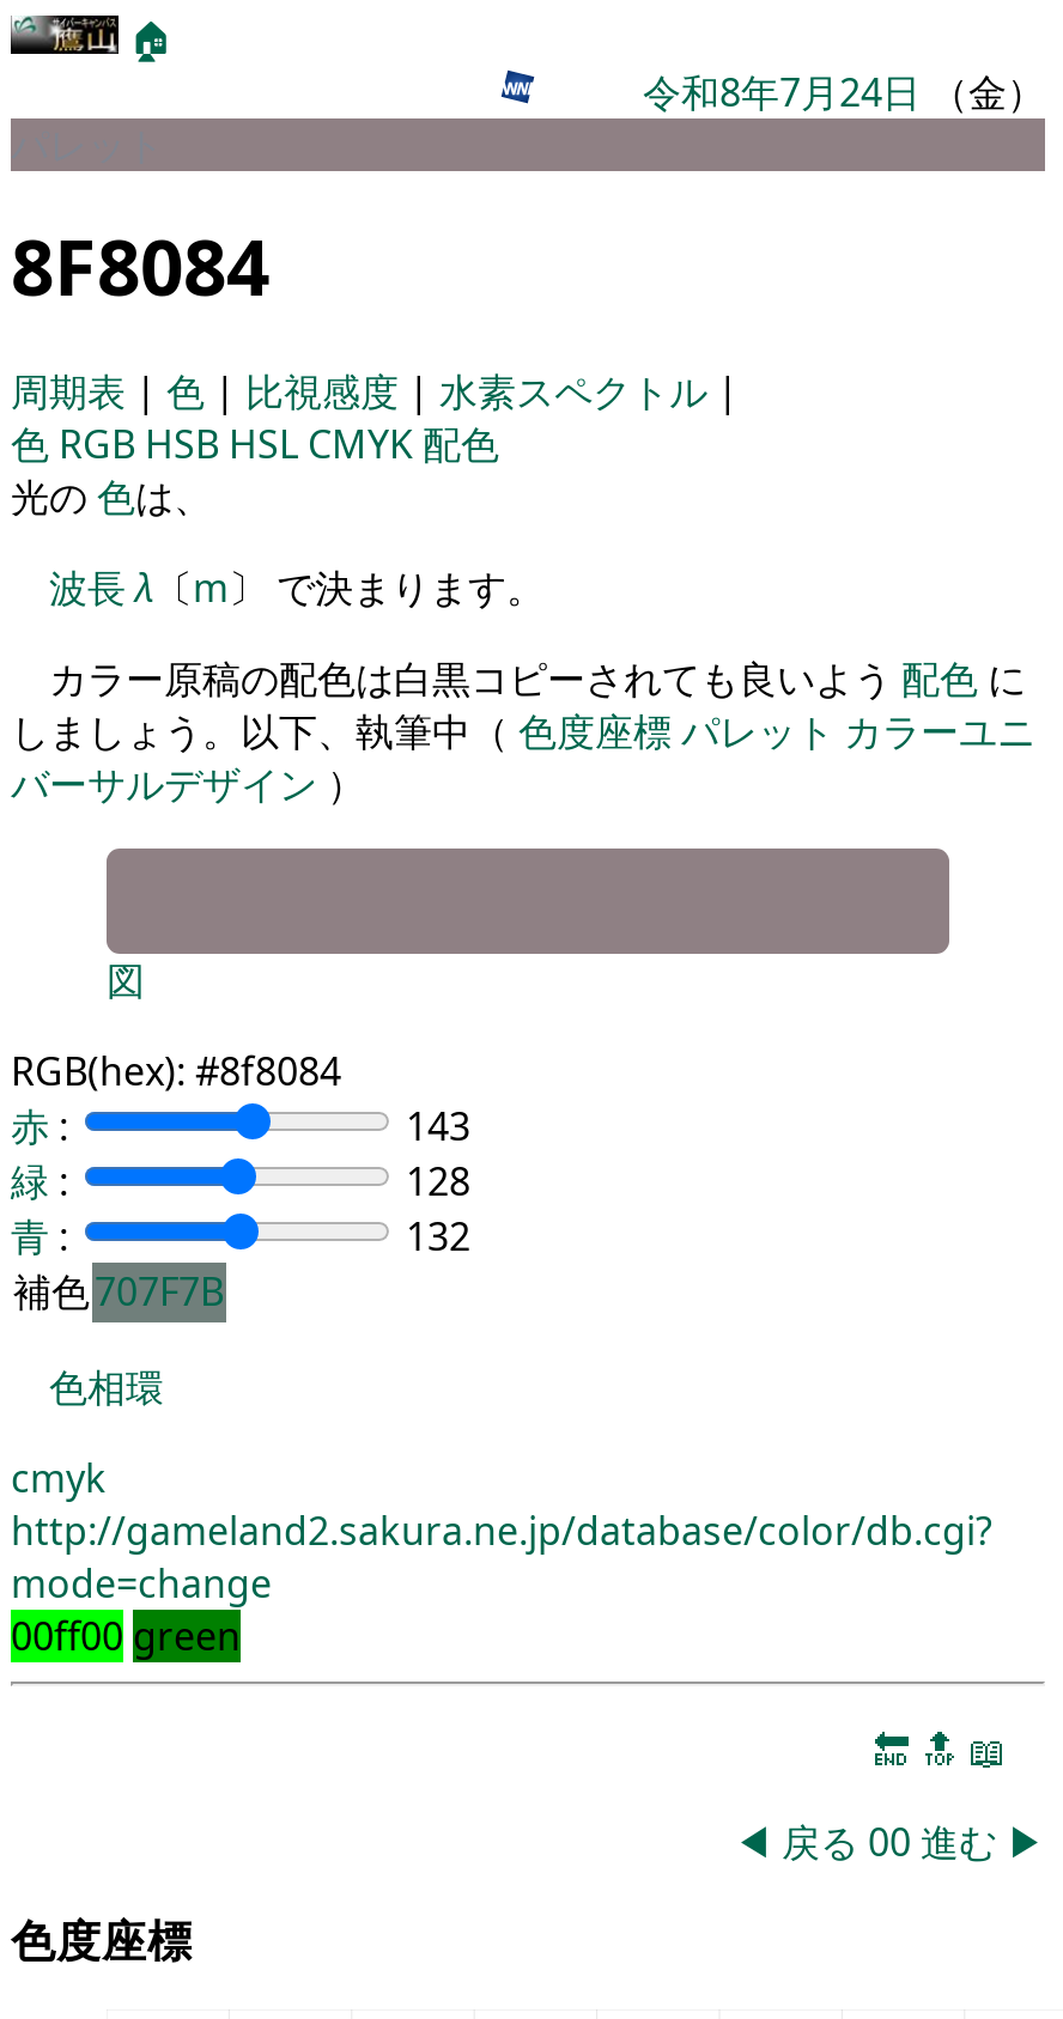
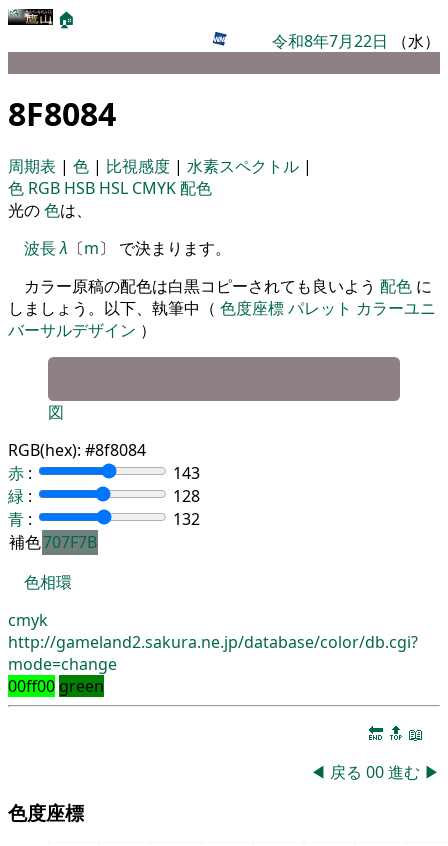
- 令和8年7月24日（金）
+ 令和8年7月22日（水）
